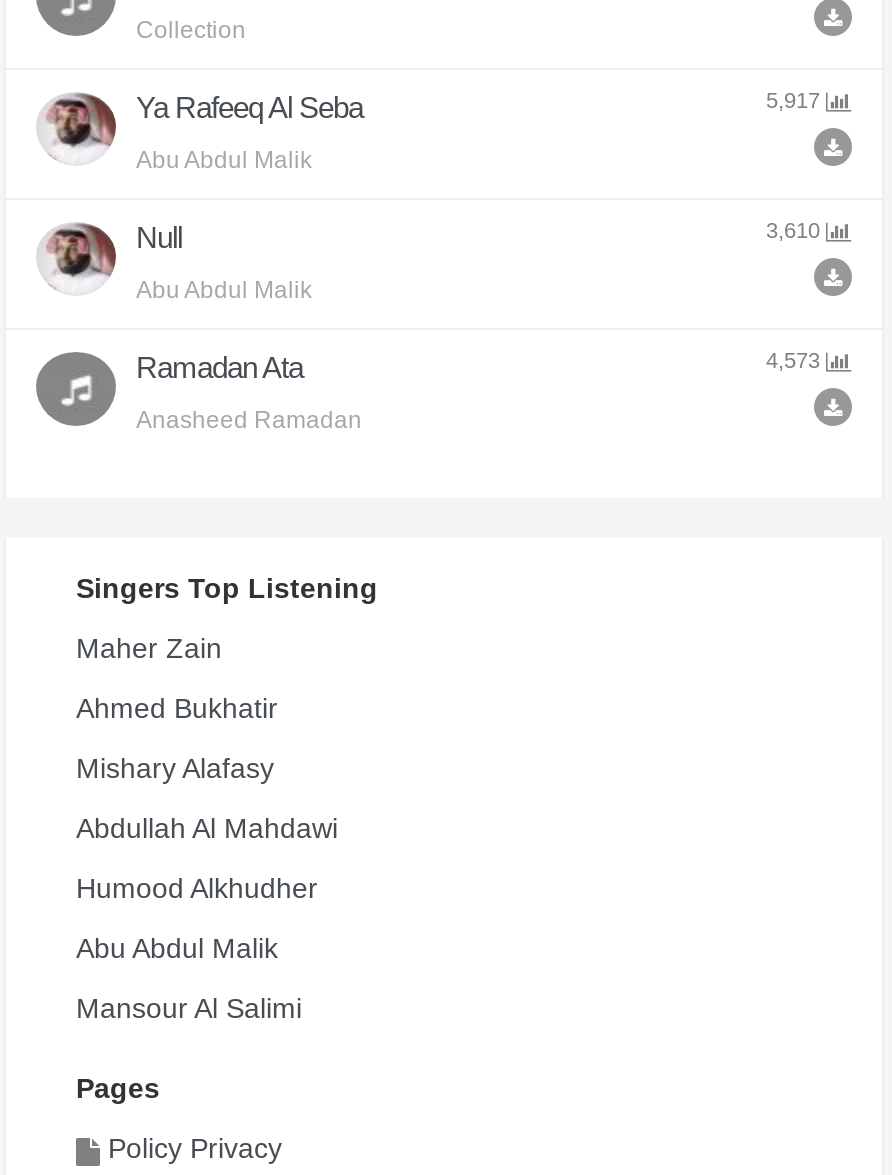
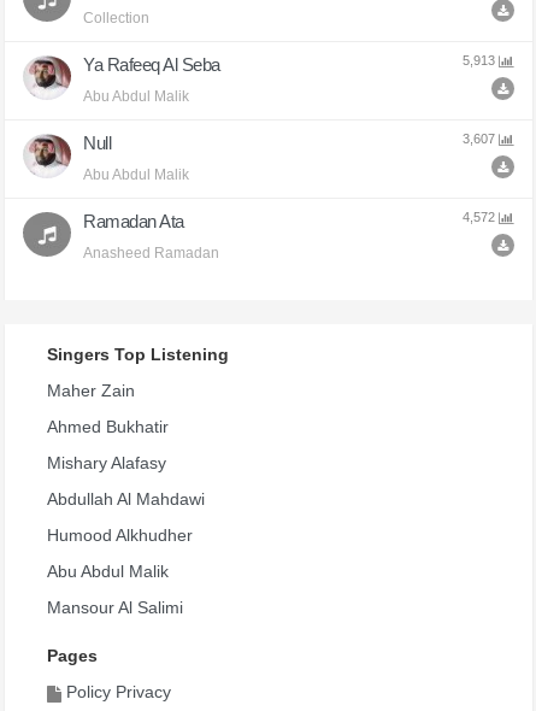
- 5,917
+ 5,913

- 3,610
+ 3,607

- 4,573
+ 4,572
